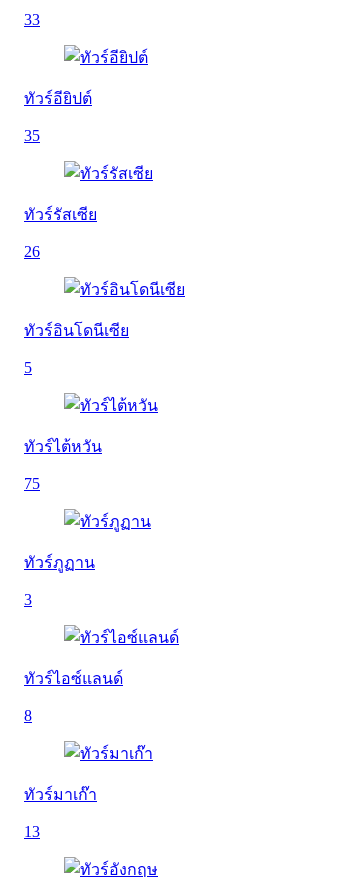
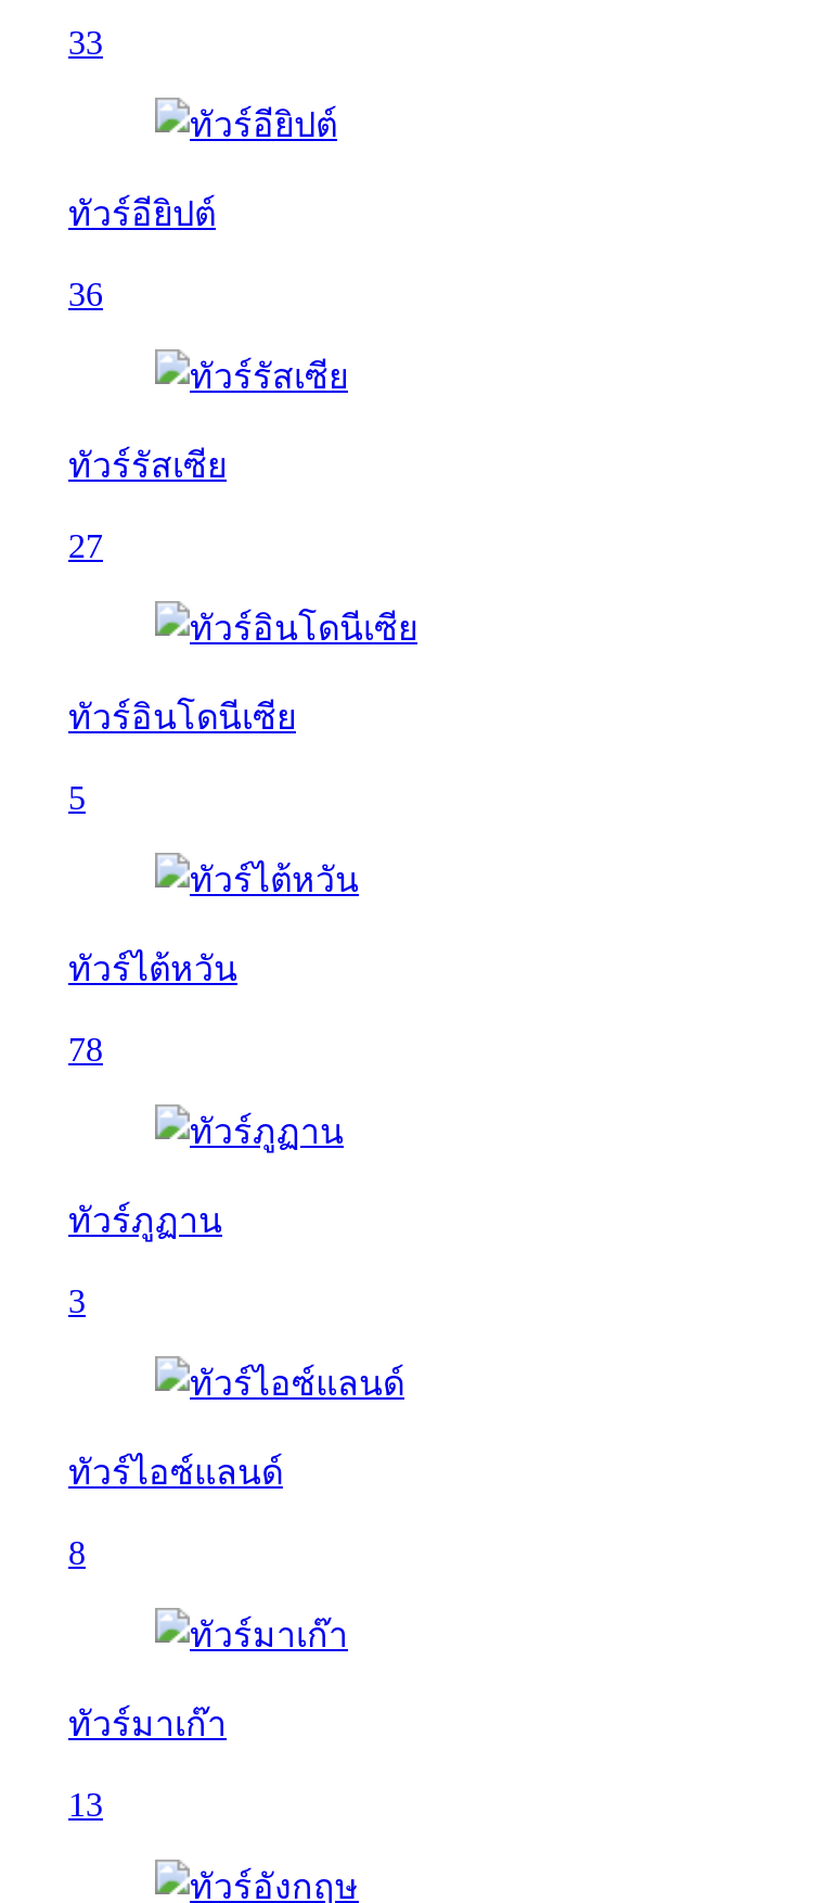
- 35
+ 36

- 26
+ 27

- 75
+ 78
